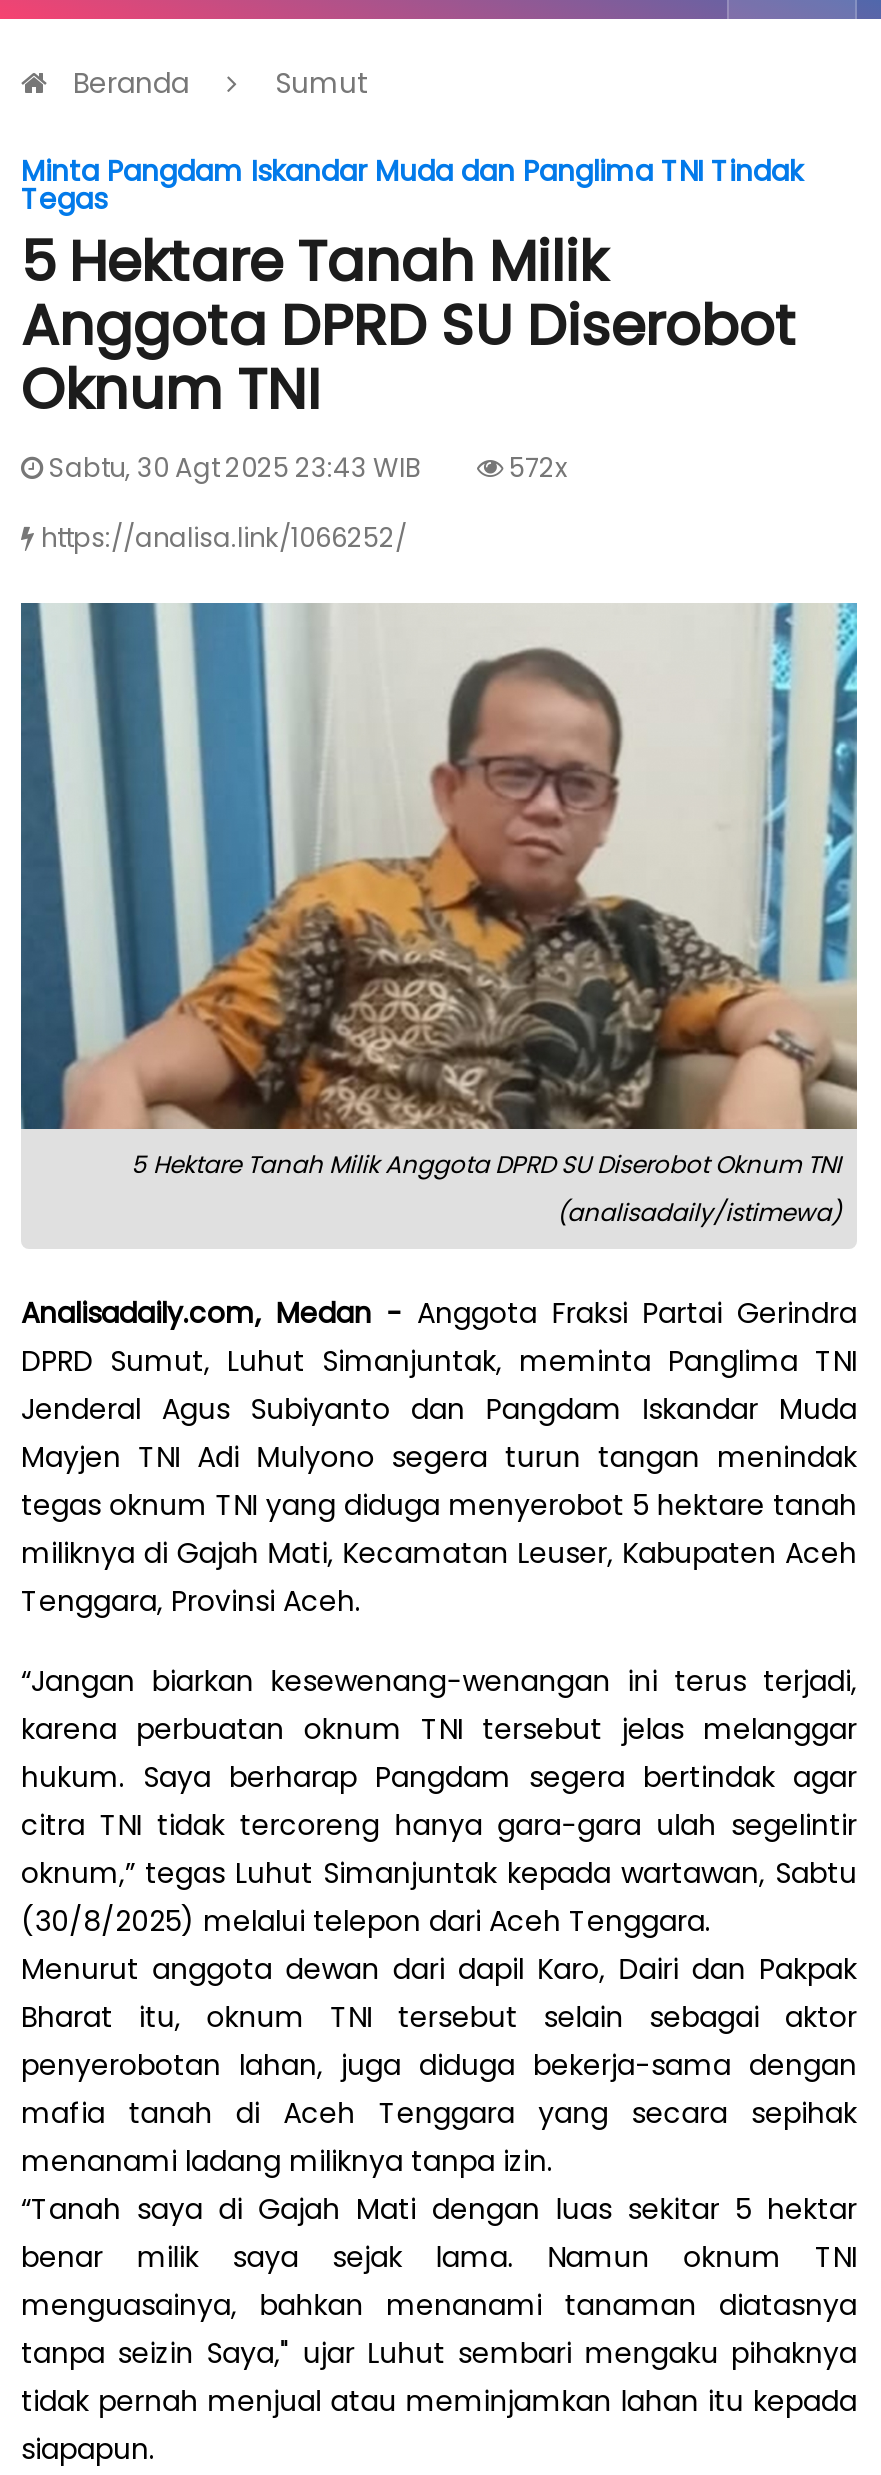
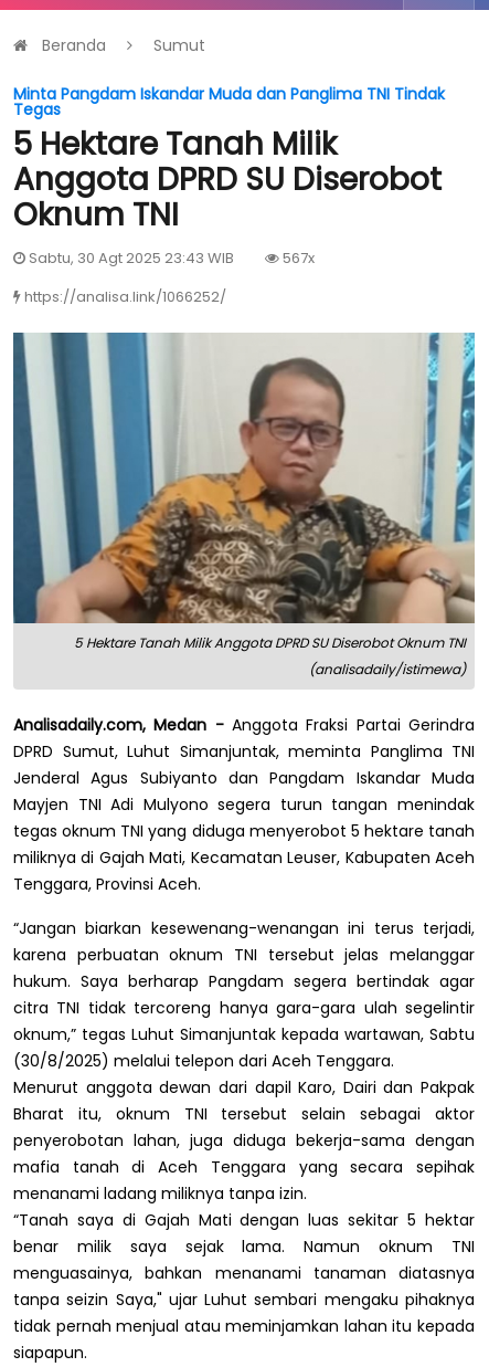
- 572x
+ 567x
